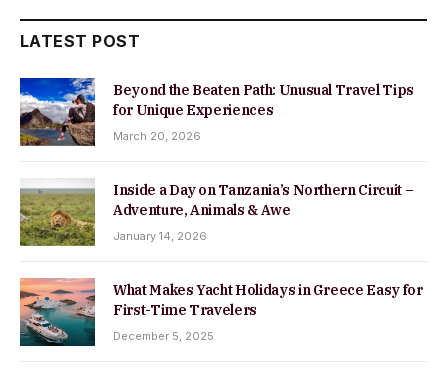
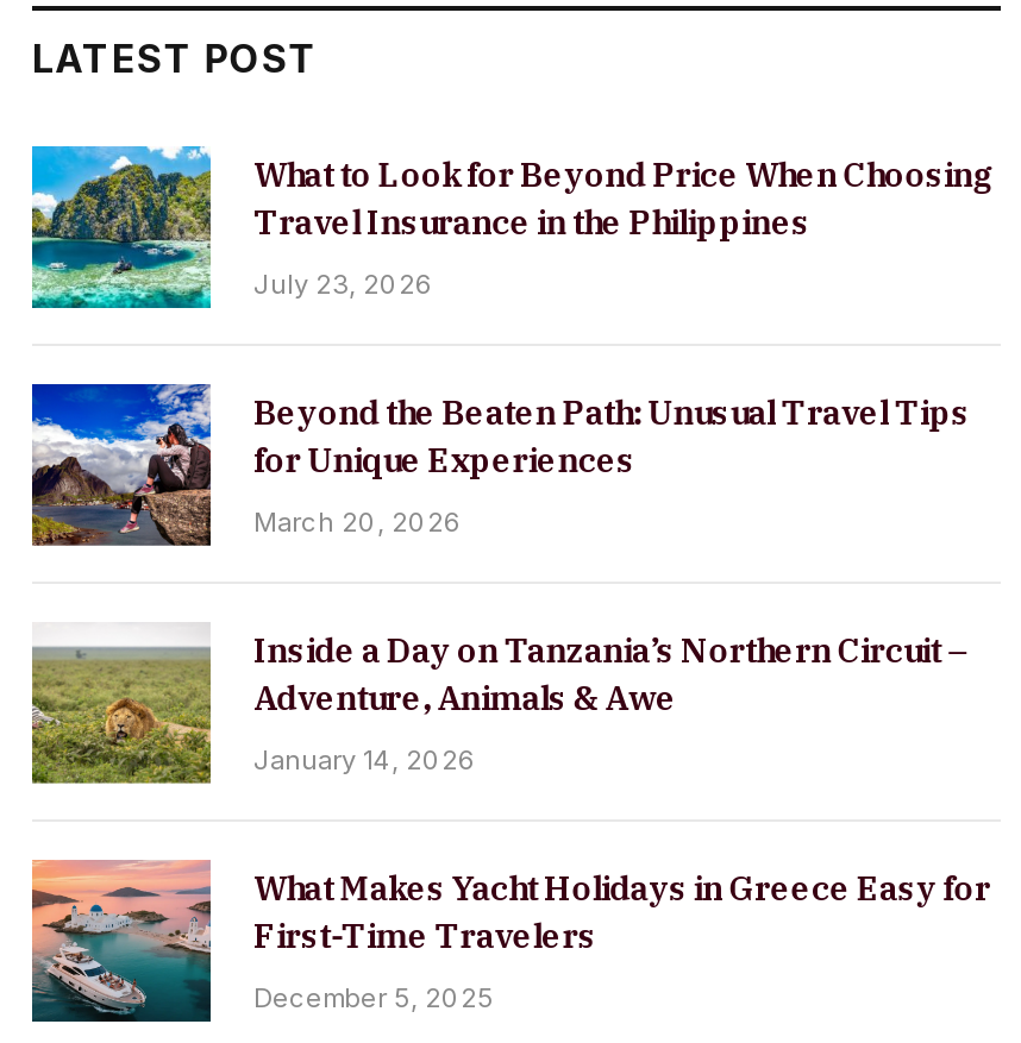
+ [image]
+ What to Look for Beyond Price When Choosing
+ Travel Insurance in the Philippines
+ July 23, 2026
